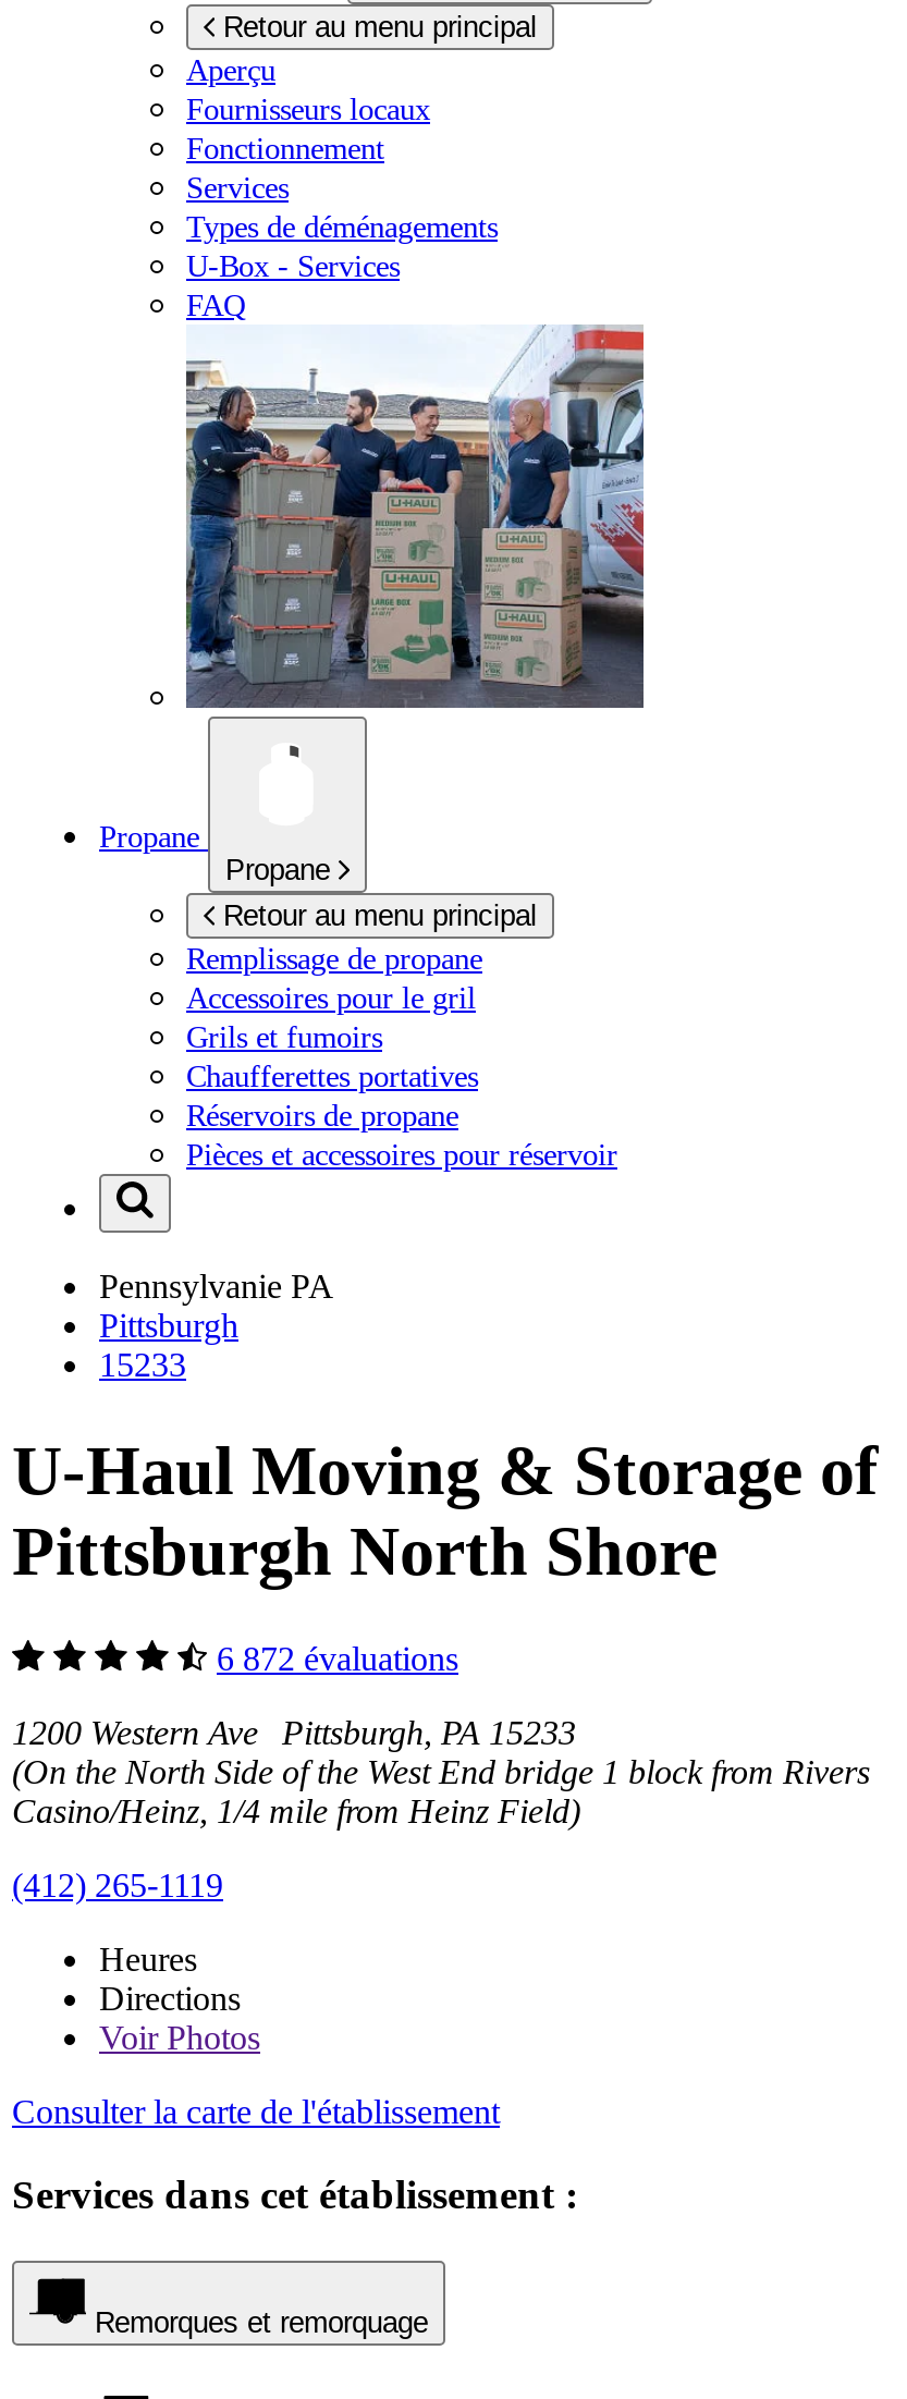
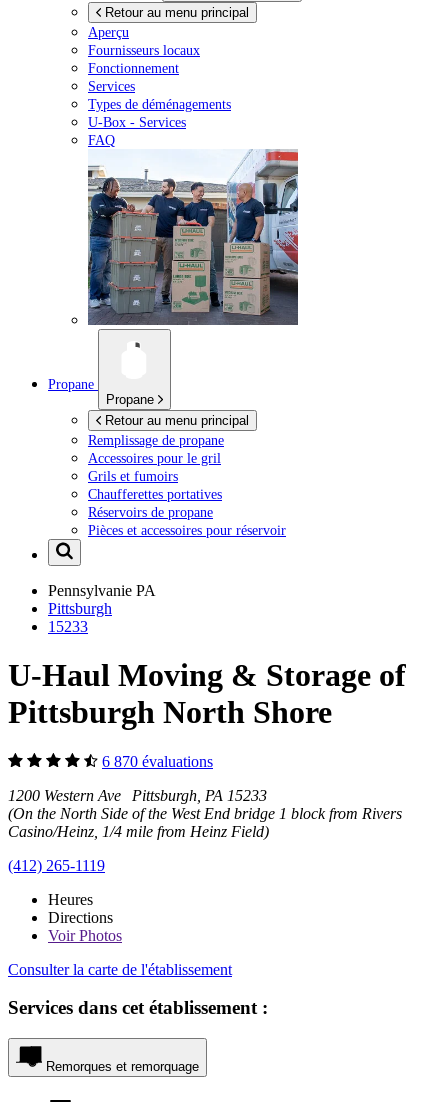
- 6 872 évaluations
+ 6 870 évaluations
